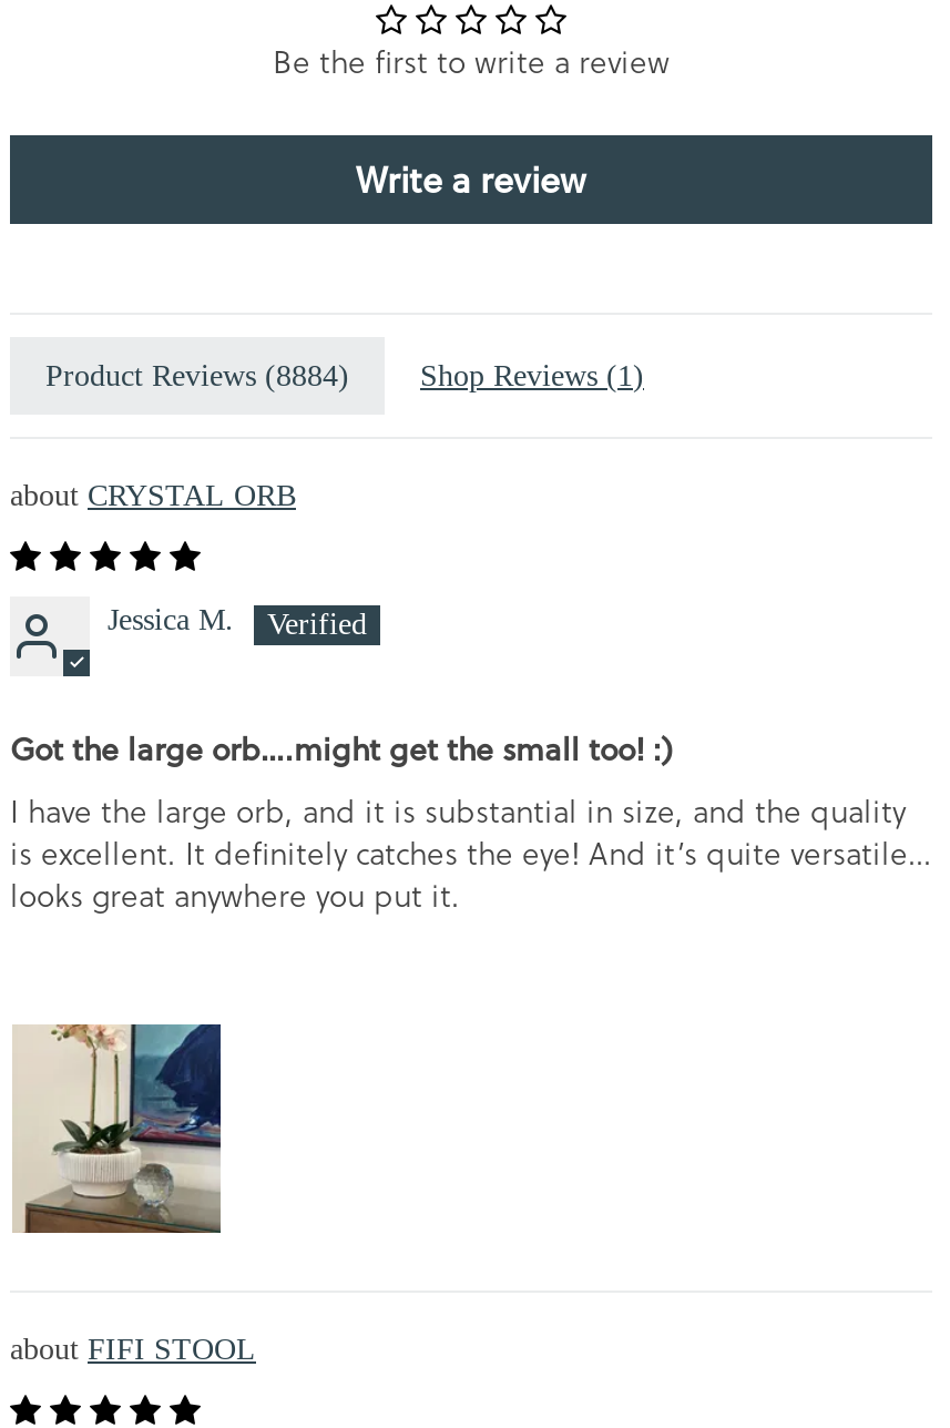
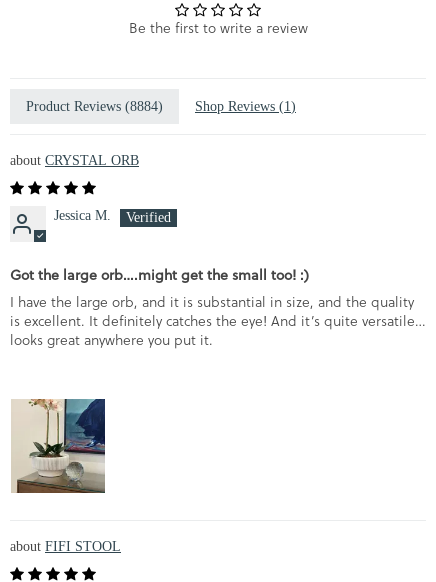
- Write a review
